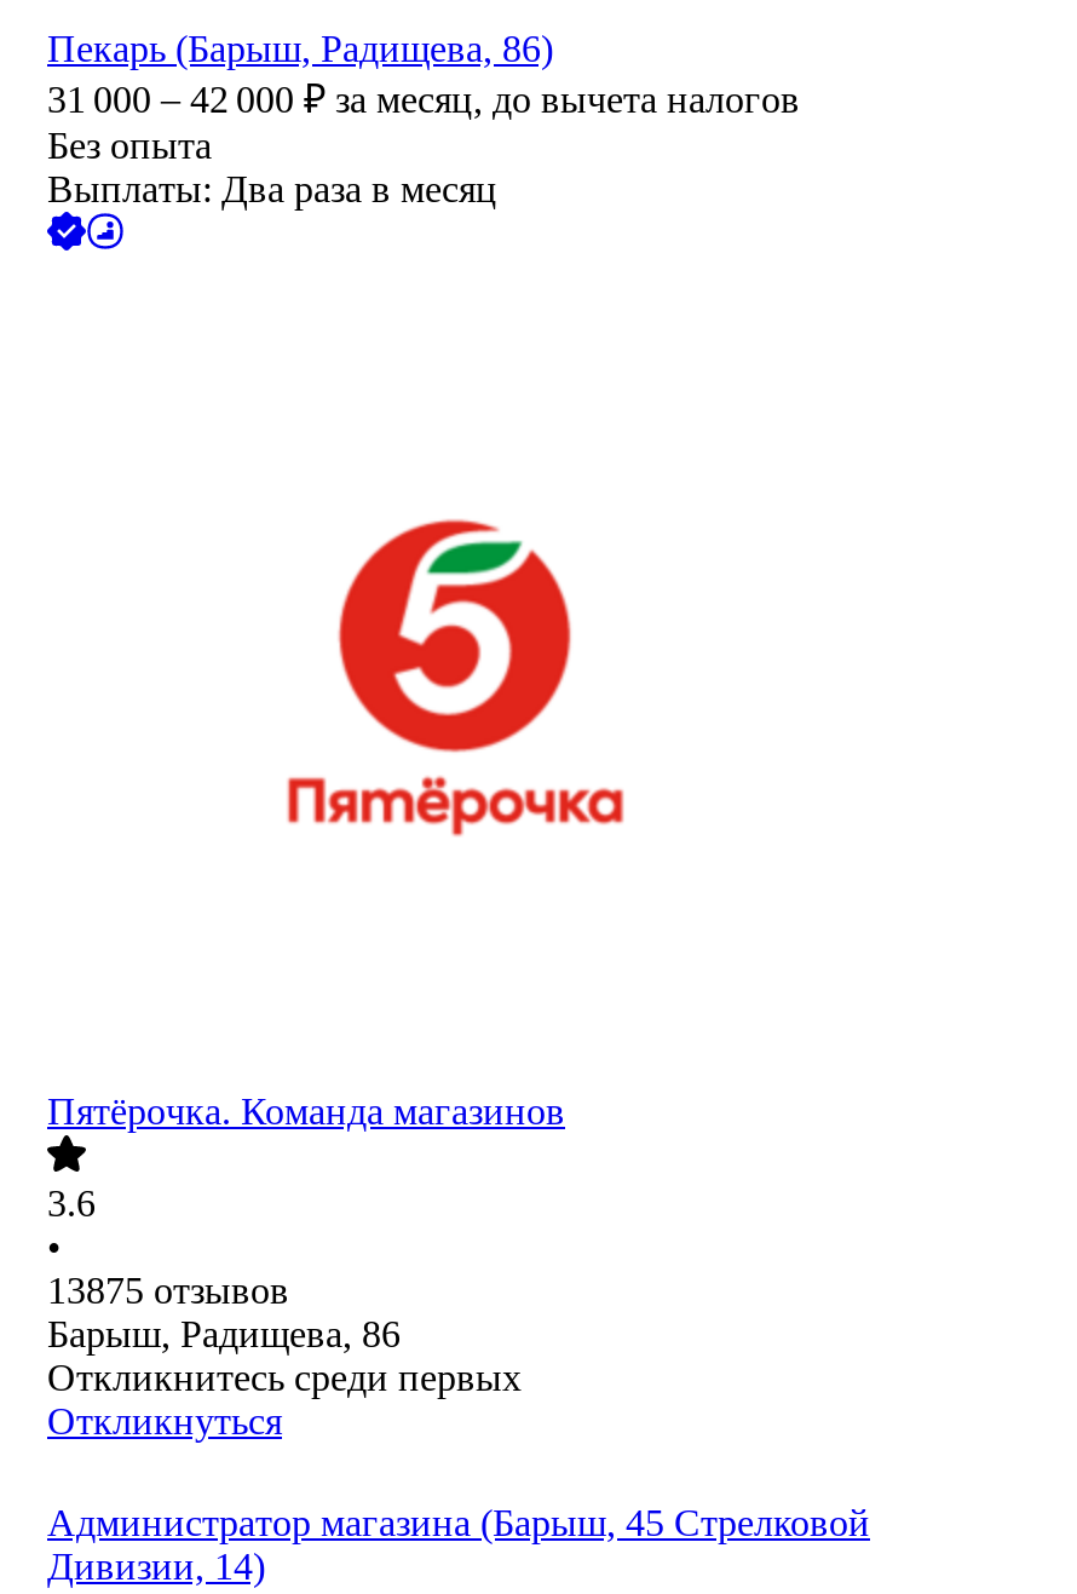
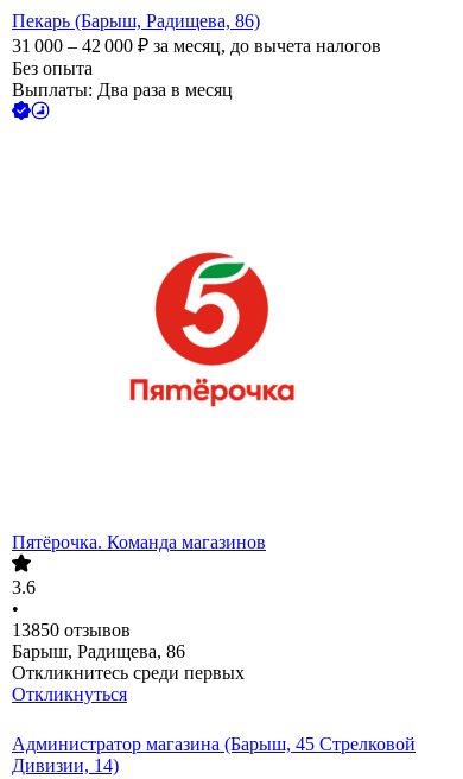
- 13875 отзывов
+ 13850 отзывов
